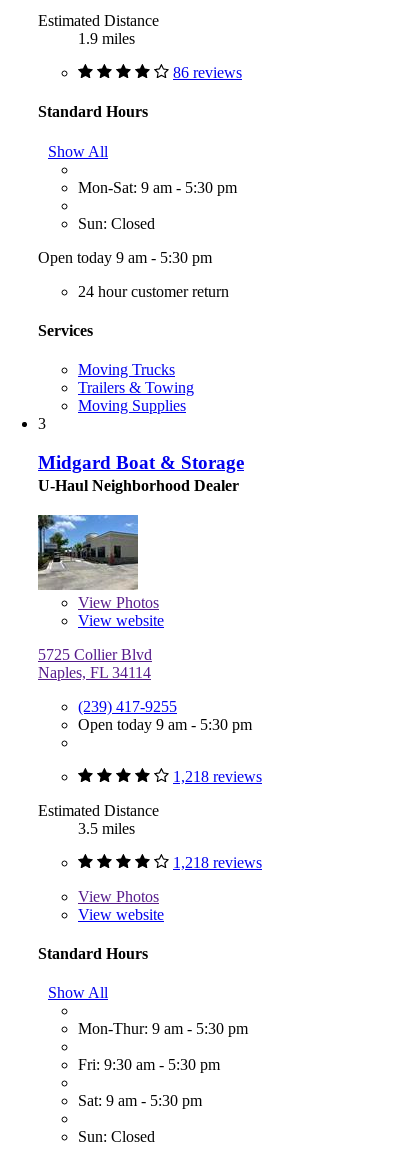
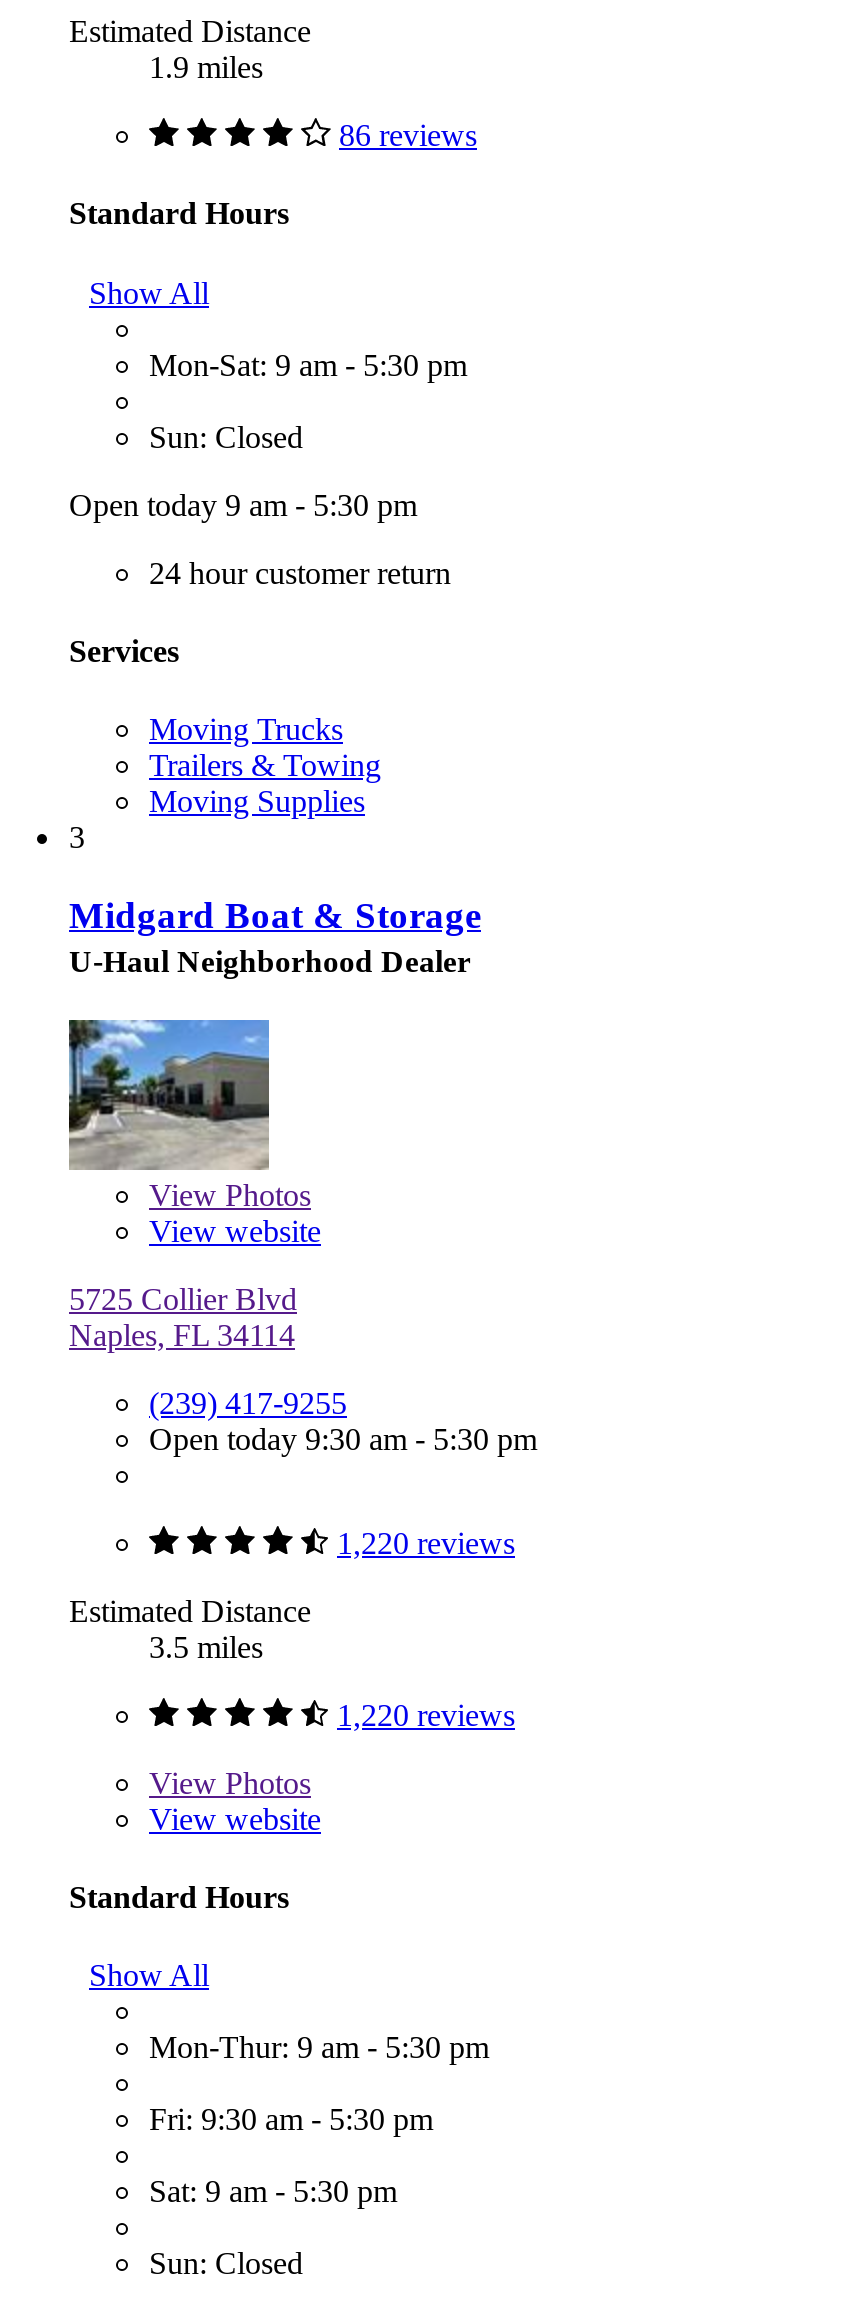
- Open today 9 am - 5:30 pm
+ Open today 9:30 am - 5:30 pm

- 1,218 reviews
+ 1,220 reviews

- 1,218 reviews
+ 1,220 reviews
